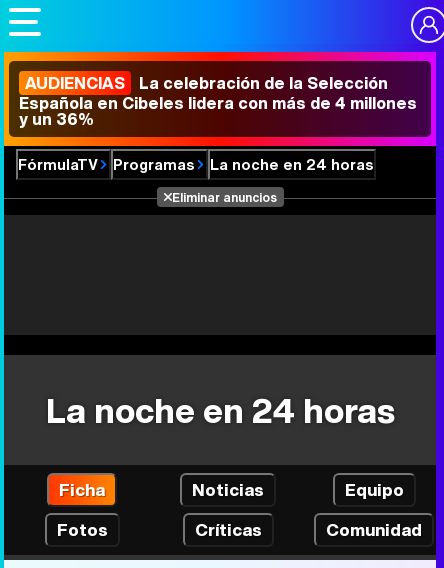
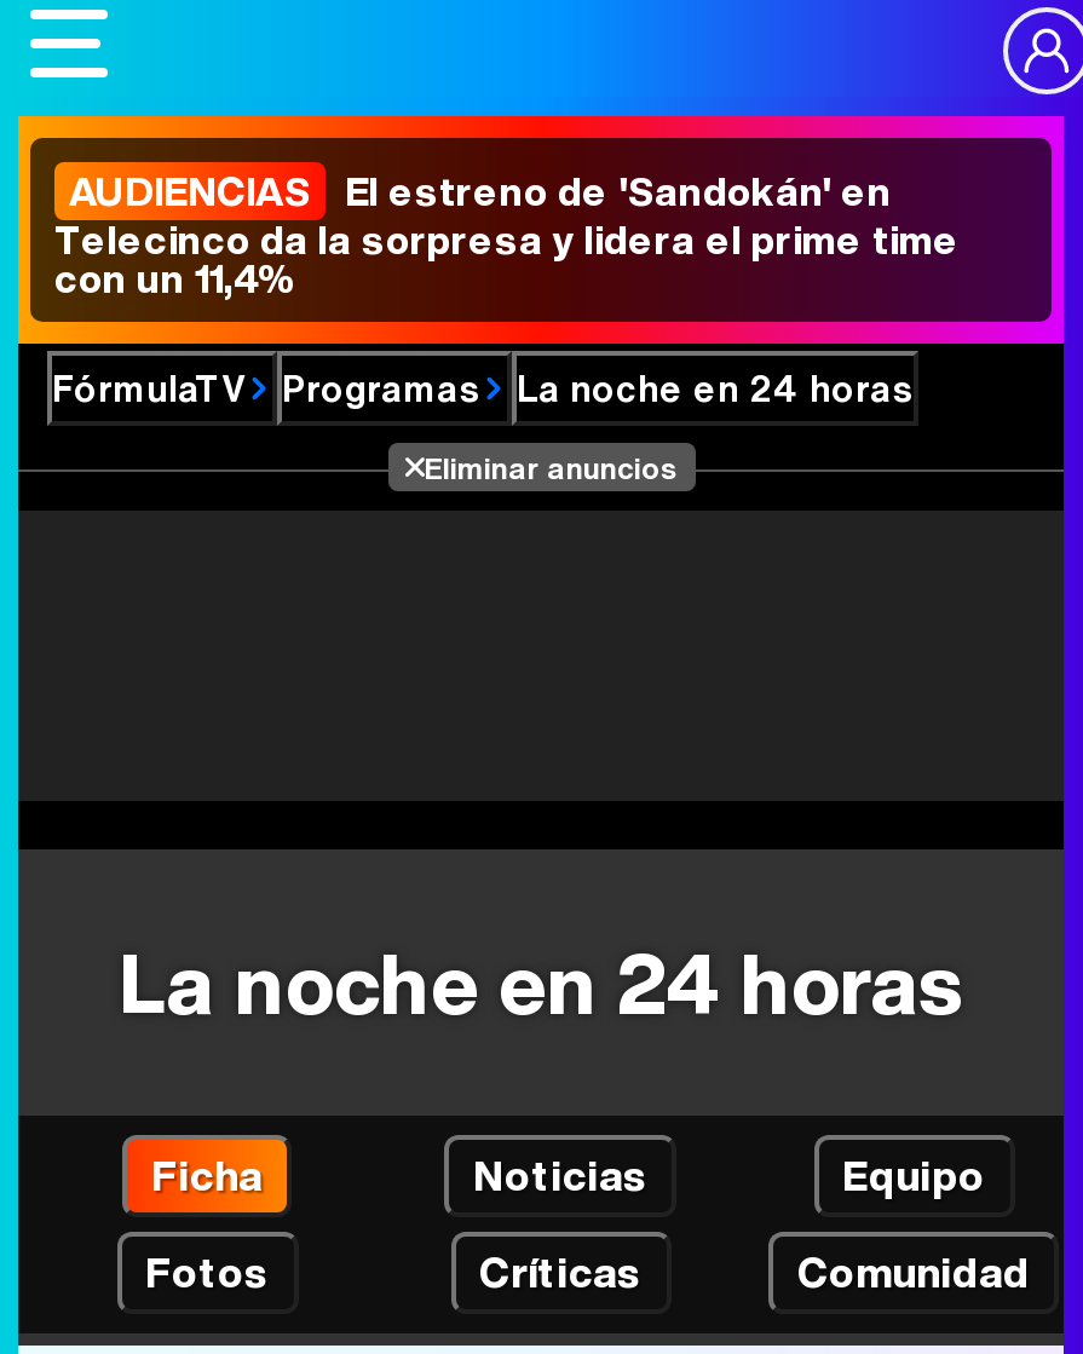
- AUDIENCIAS La celebración de la Selección
- Española en Cibeles lidera con más de 4 millones
- y un 36%
+ AUDIENCIAS El estreno de 'Sandokán' en
+ Telecinco da la sorpresa y lidera el prime time
+ con un 11,4%
